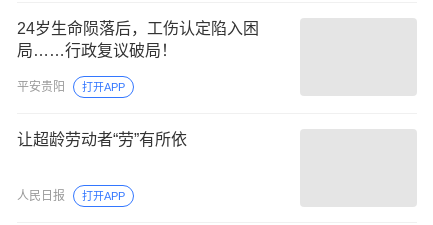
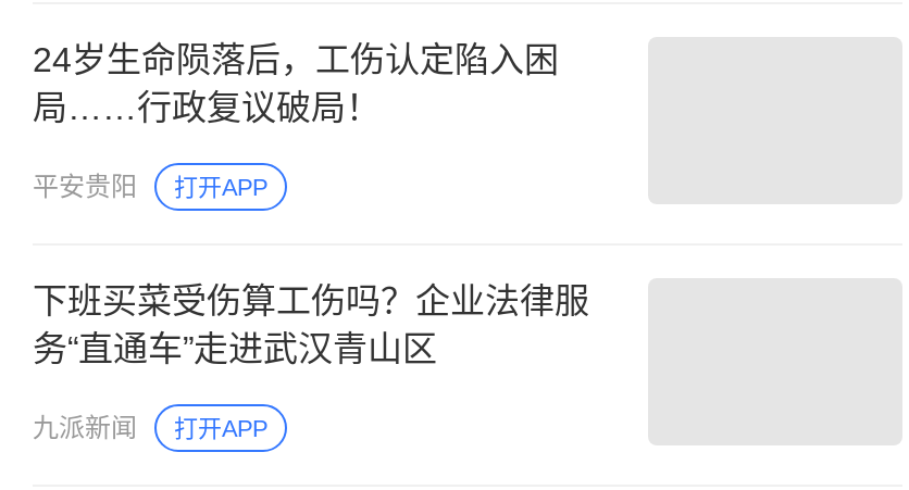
- 让超龄劳动者“劳”有所依
+ 下班买菜受伤算工伤吗？企业法律服
+ 务“直通车”走进武汉青山区

- 人民日报
+ 九派新闻
